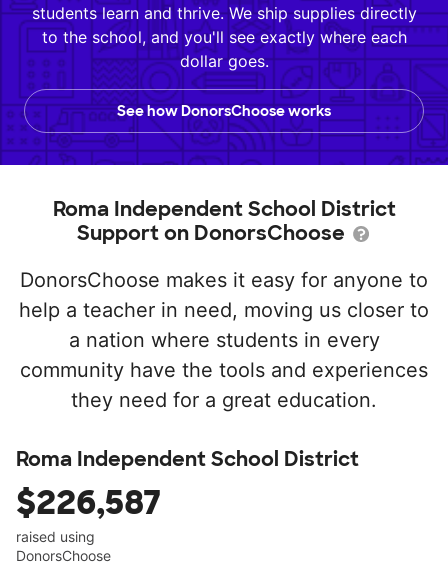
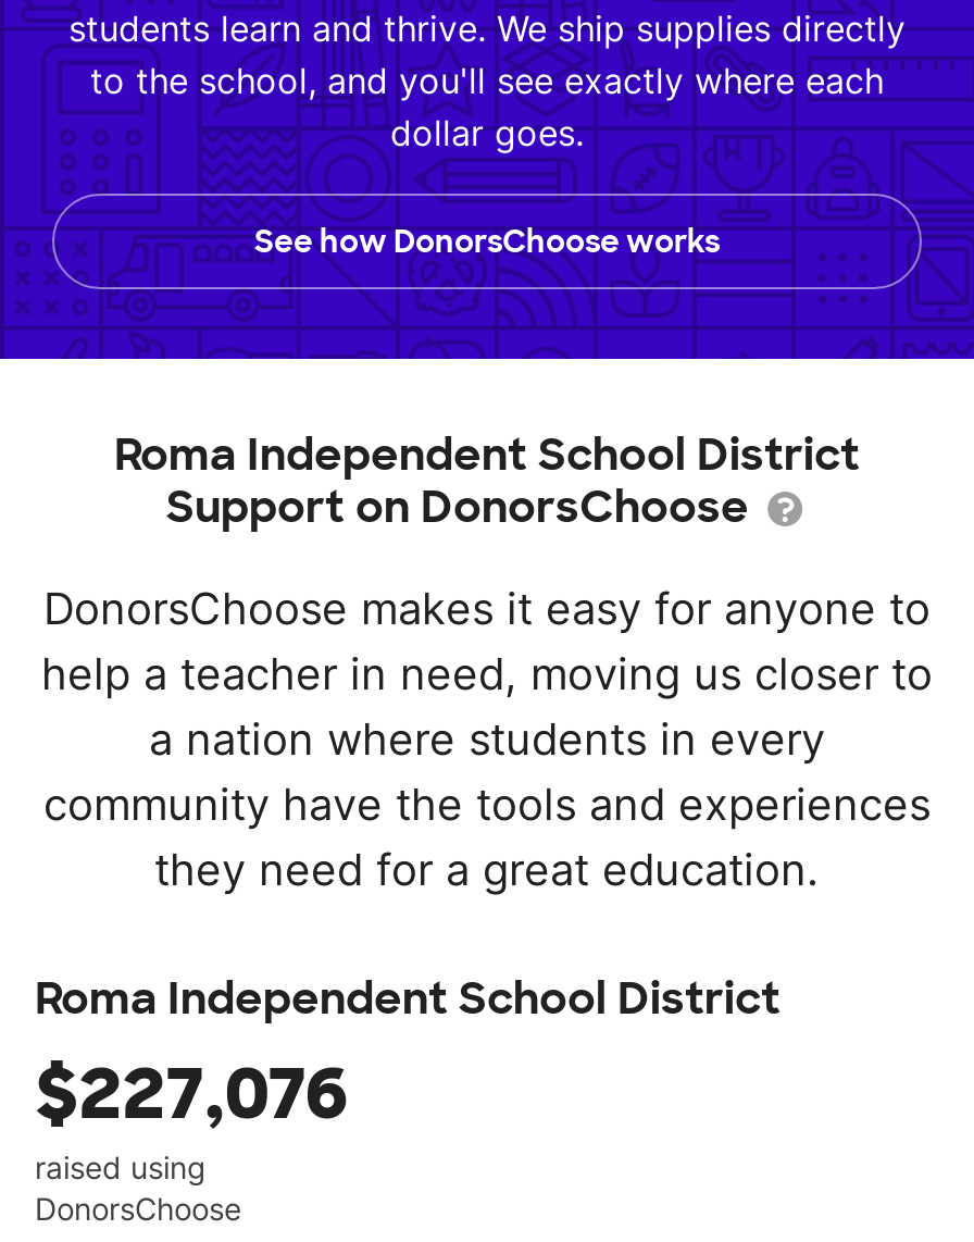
- $226,587
+ $227,076
